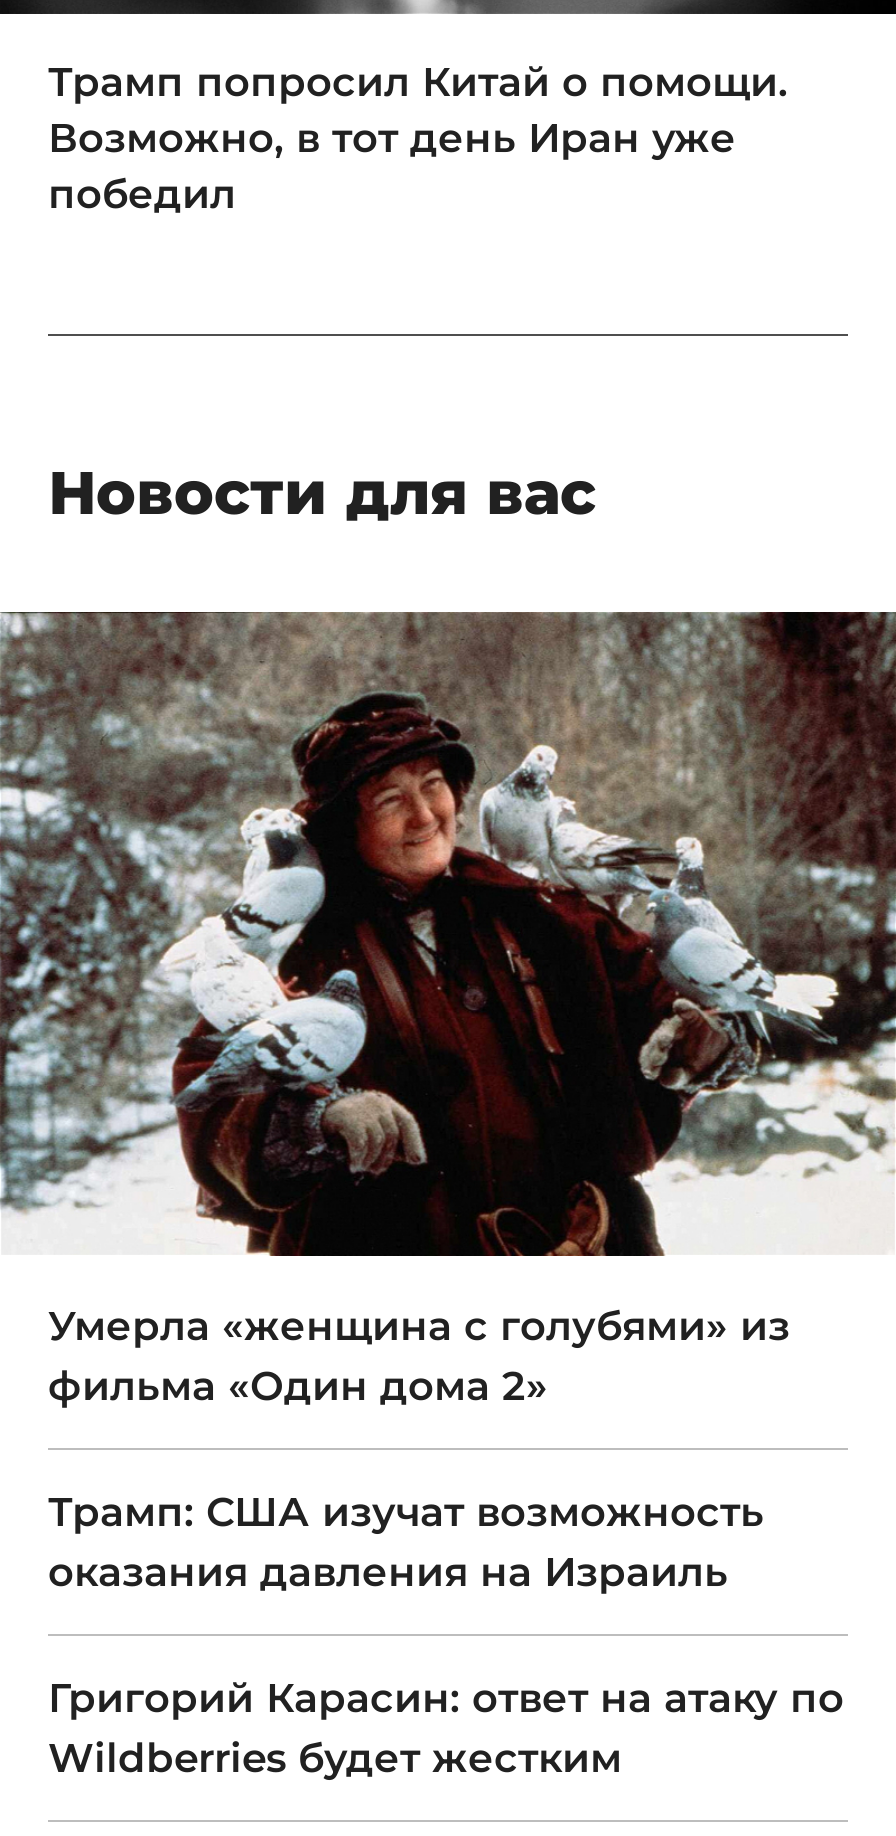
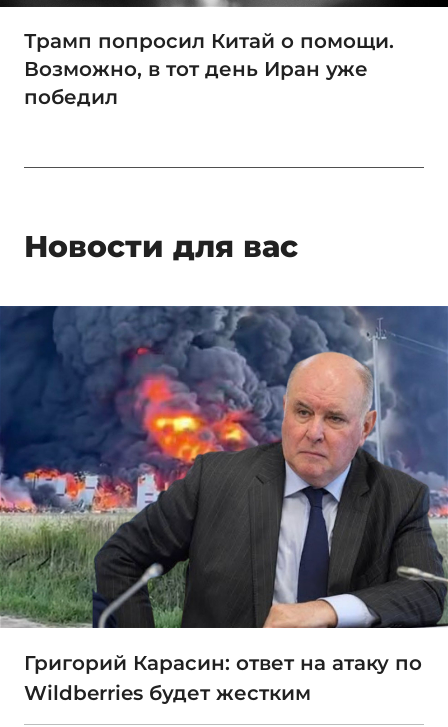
- [image]
+ [image]

- Умерла «женщина с голубями» из
- фильма «Один дома 2»
- Трамп: США изучат возможность
- оказания давления на Израиль
